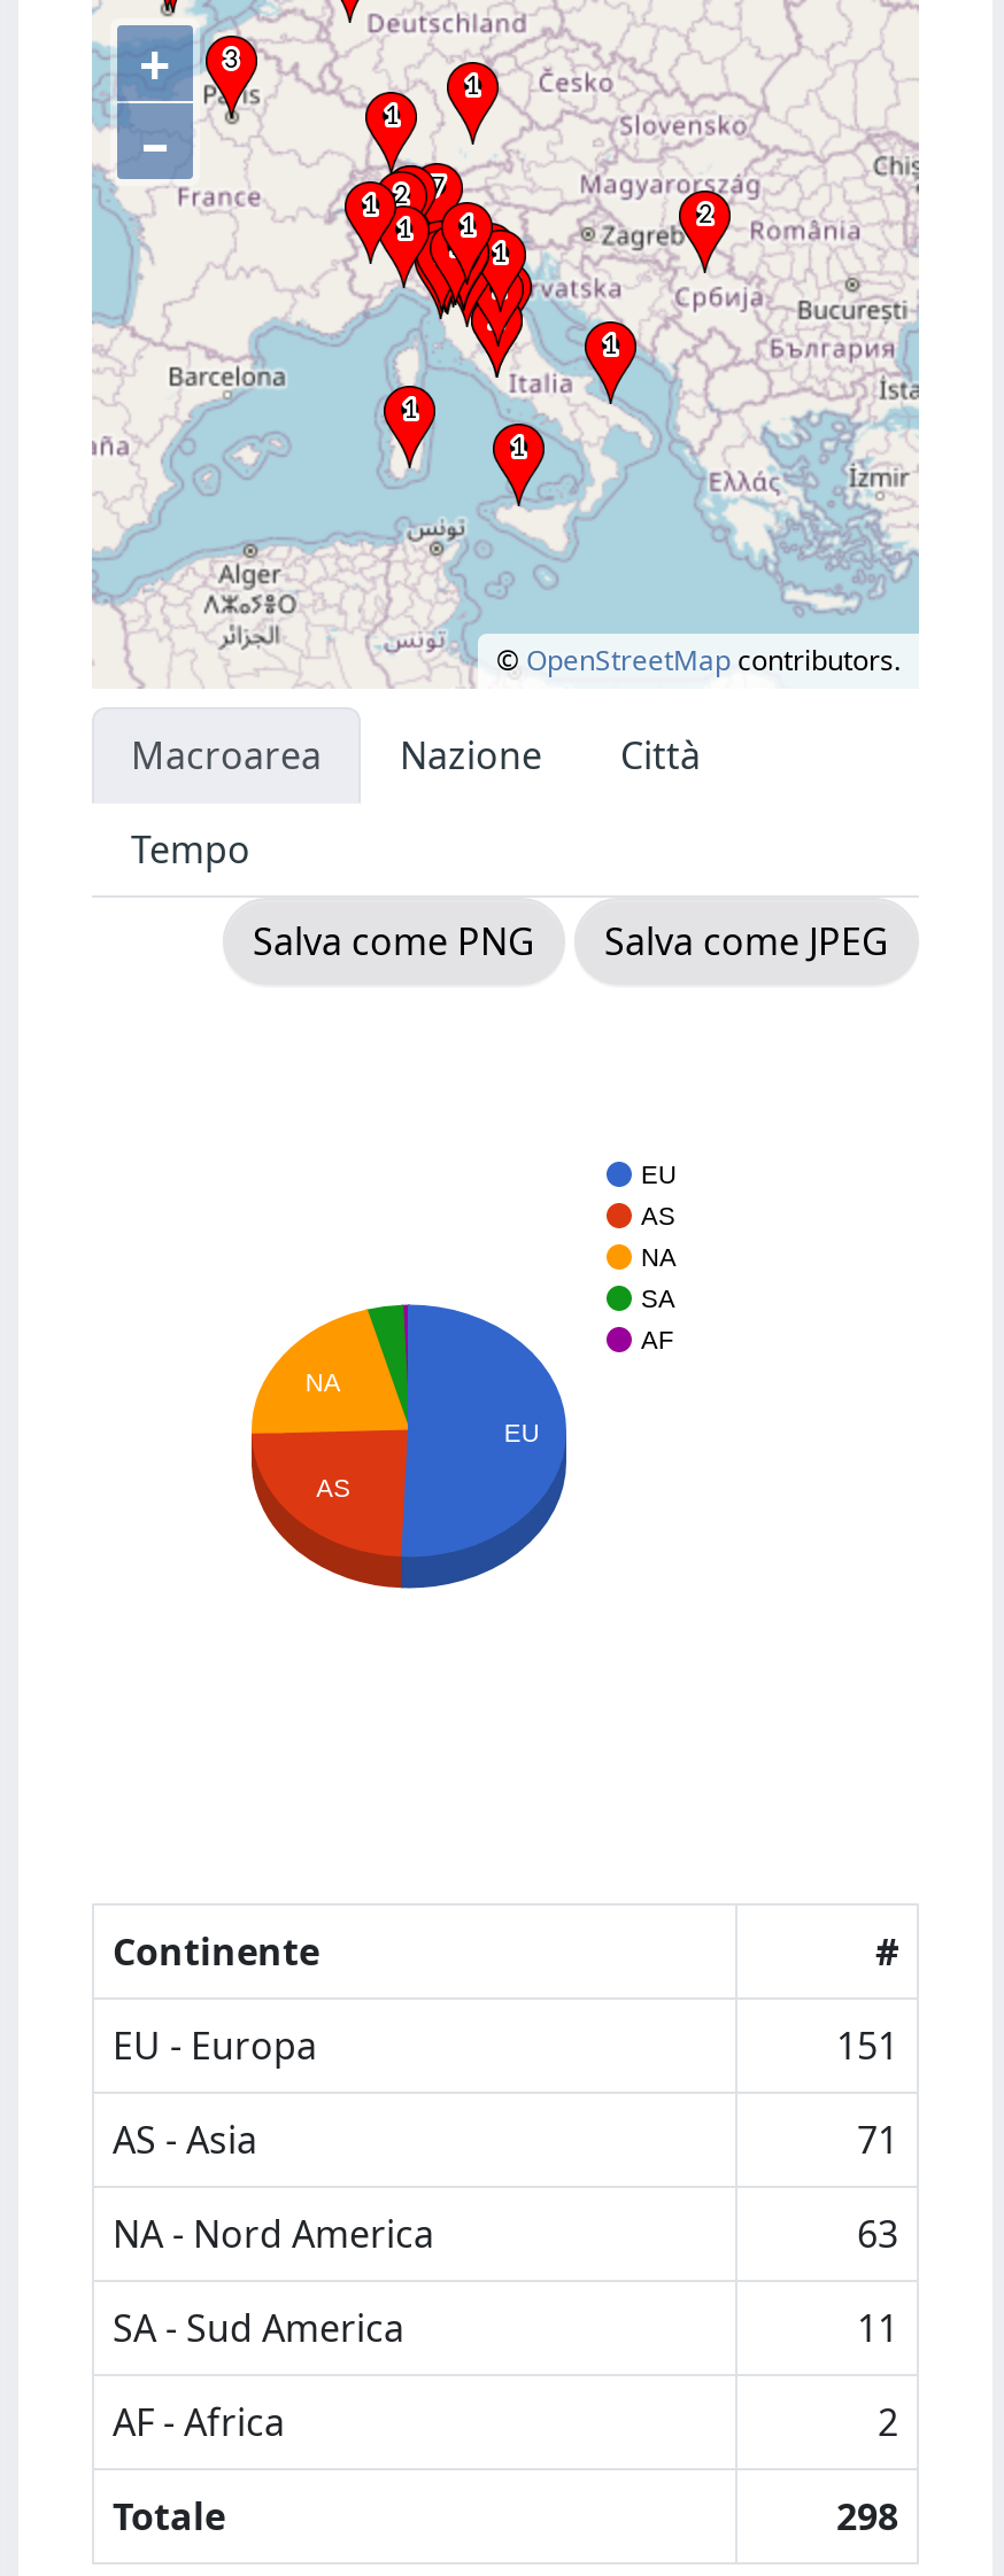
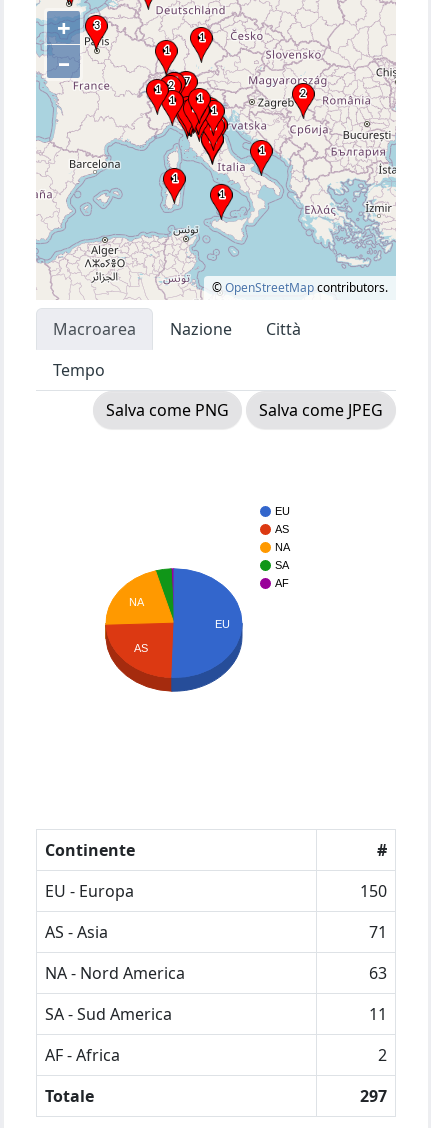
- 151
+ 150

- 298
+ 297
